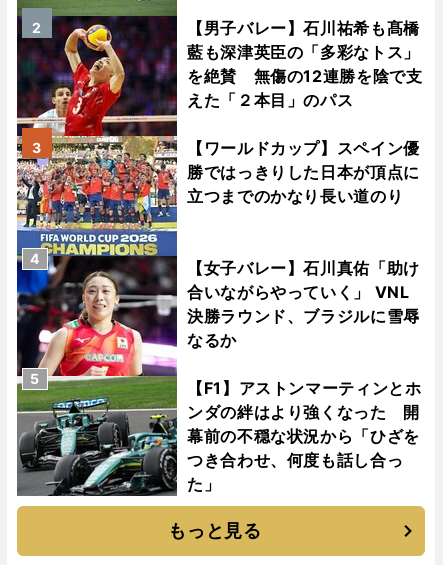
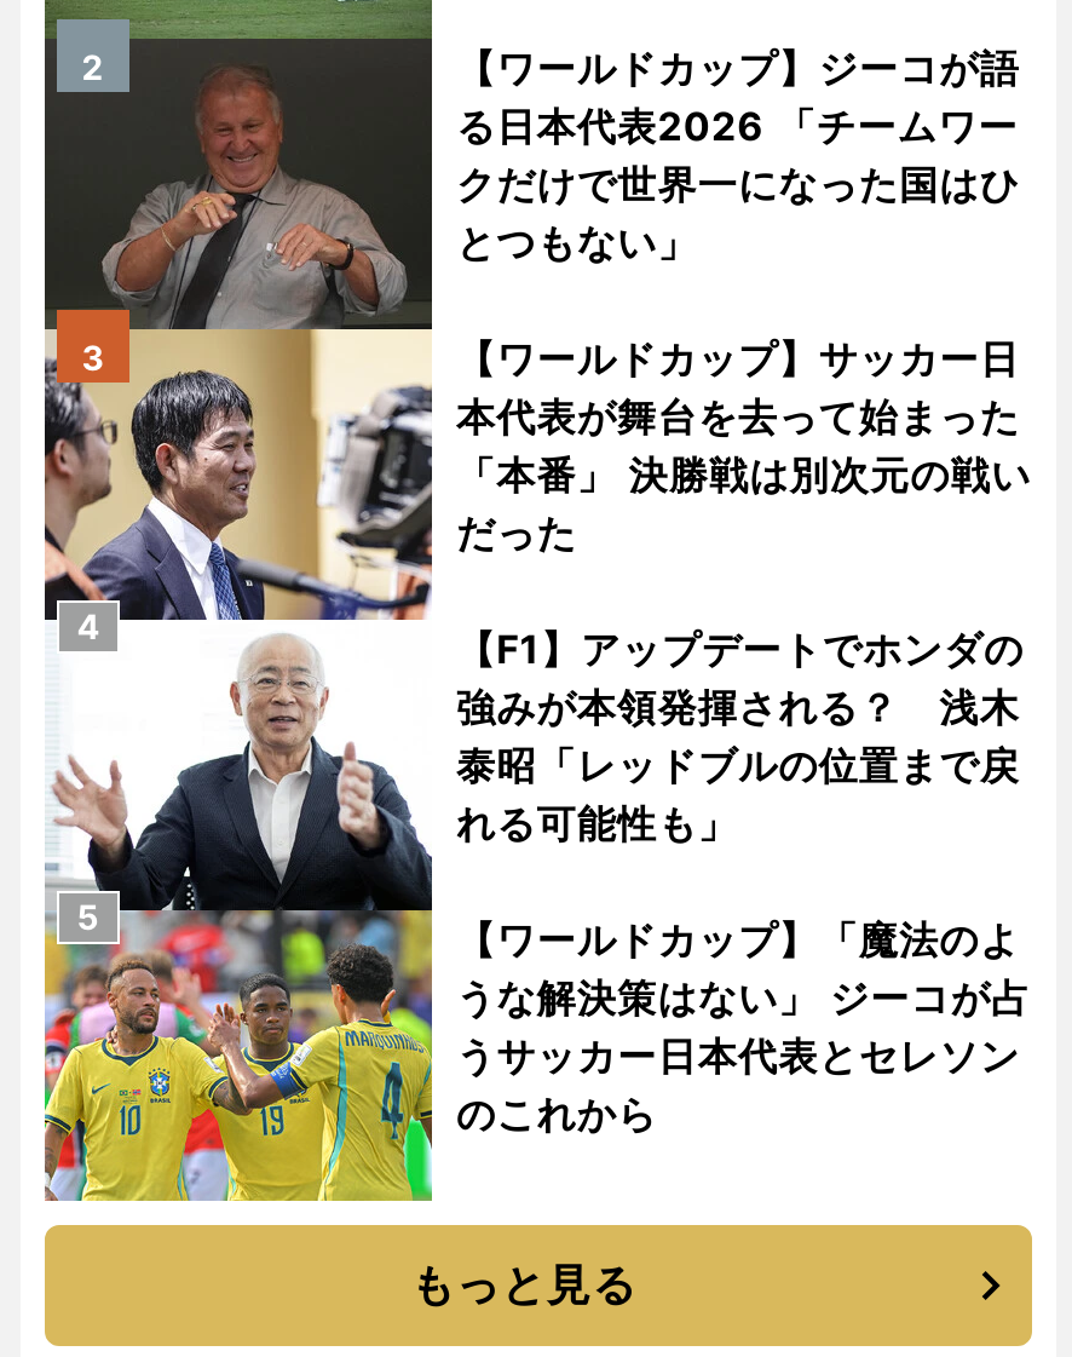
- [image]
- 【男子バレー】石川祐希も髙橋
- 藍も深津英臣の「多彩なトス」
- を絶賛 無傷の12連勝を陰で支
- えた「２本目」のパス
+ [image]
+ 【ワールドカップ】ジーコが語
+ る日本代表2026 「チームワー
+ クだけで世界一になった国はひ
+ とつもない」

- 【ワールドカップ】スペイン優
- 勝ではっきりした日本が頂点に
- 立つまでのかなり長い道のり
+ 【ワールドカップ】サッカー日
+ 本代表が舞台を去って始まった
+ 「本番」 決勝戦は別次元の戦い
+ だった

- 【女子バレー】石川真佑「助け
- 合いながらやっていく」 VNL
- 決勝ラウンド、ブラジルに雪辱
- なるか
+ 【F1】アップデートでホンダの
+ 強みが本領発揮される？ 浅木
+ 泰昭「レッドブルの位置まで戻
+ れる可能性も」

- 【F1】アストンマーティンとホ
- ンダの絆はより強くなった 開
- 幕前の不穏な状況から「ひざを
- つき合わせ、何度も話し合っ
- た」
+ 【ワールドカップ】「魔法のよ
+ うな解決策はない」 ジーコが占
+ うサッカー日本代表とセレソン
+ のこれから
